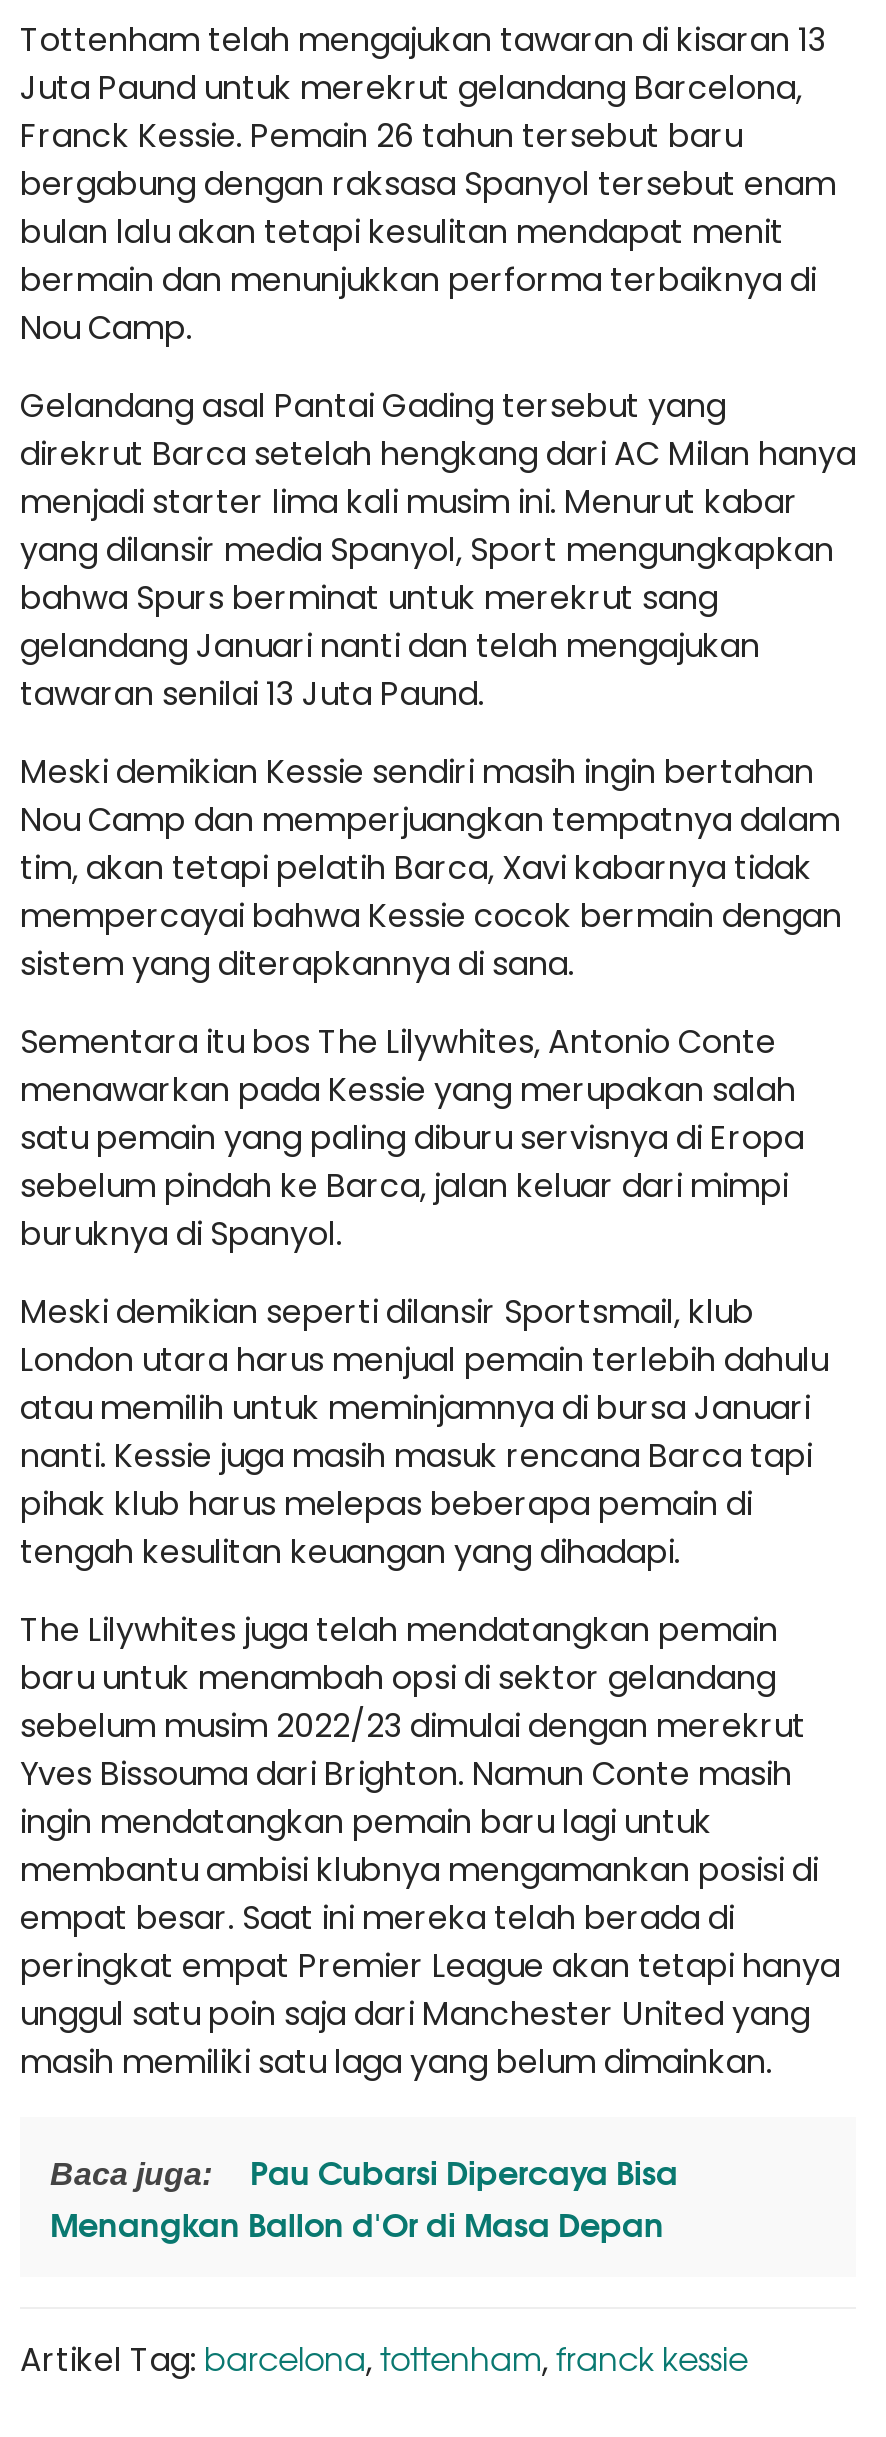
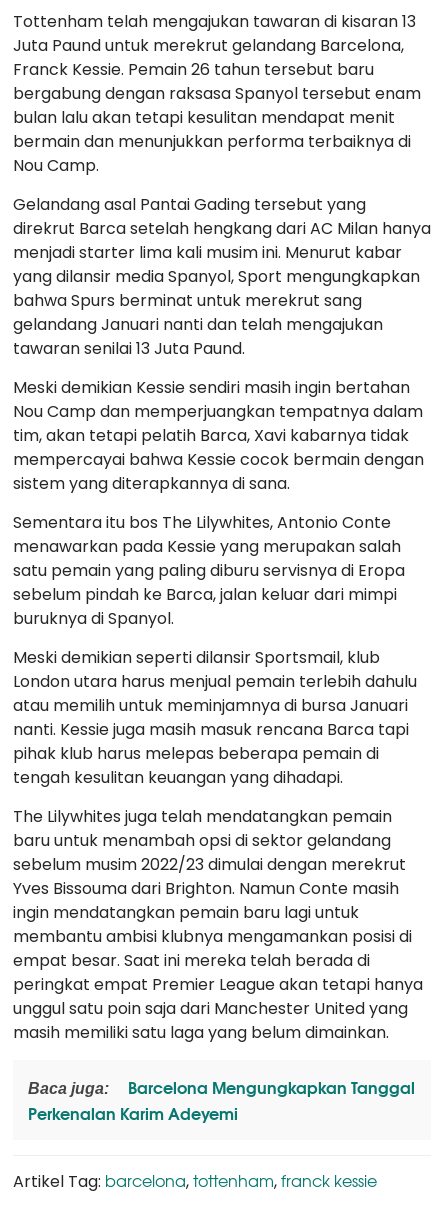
- Pau Cubarsi Dipercaya Bisa
- Menangkan Ballon d'Or di Masa Depan
+ Barcelona Mengungkapkan Tanggal
+ Perkenalan Karim Adeyemi
